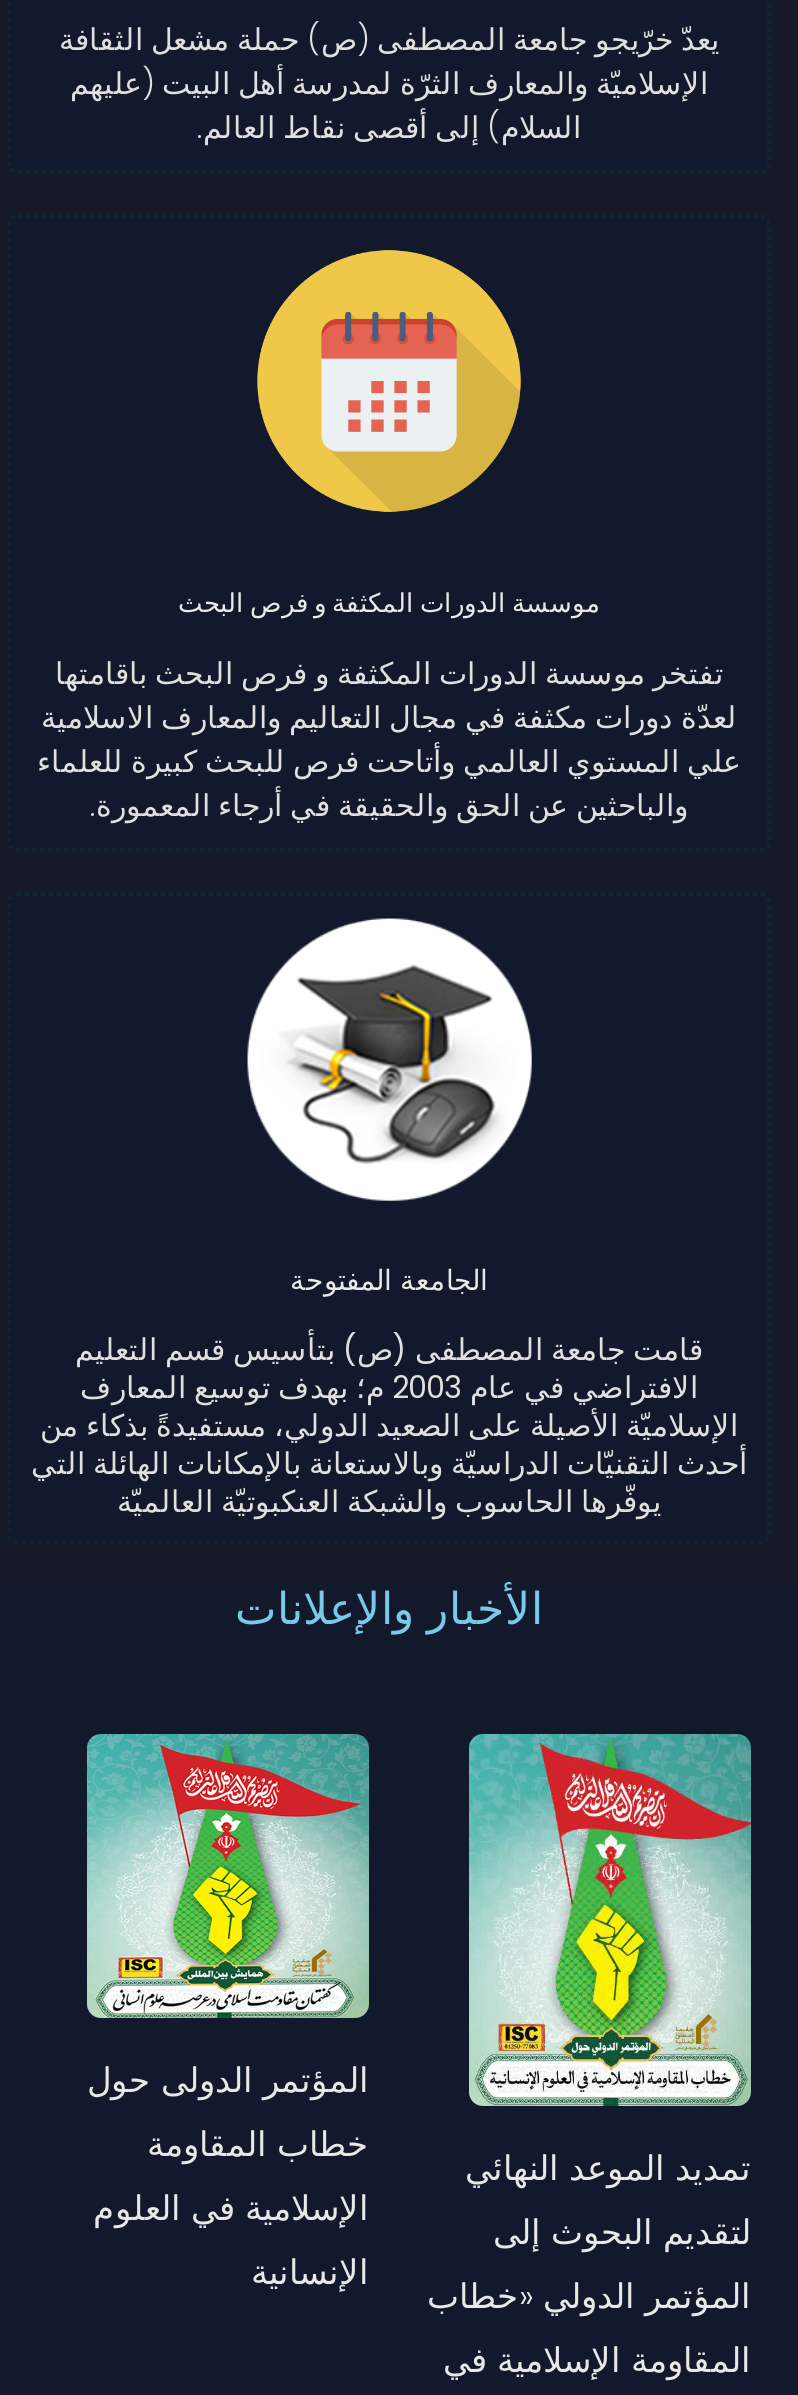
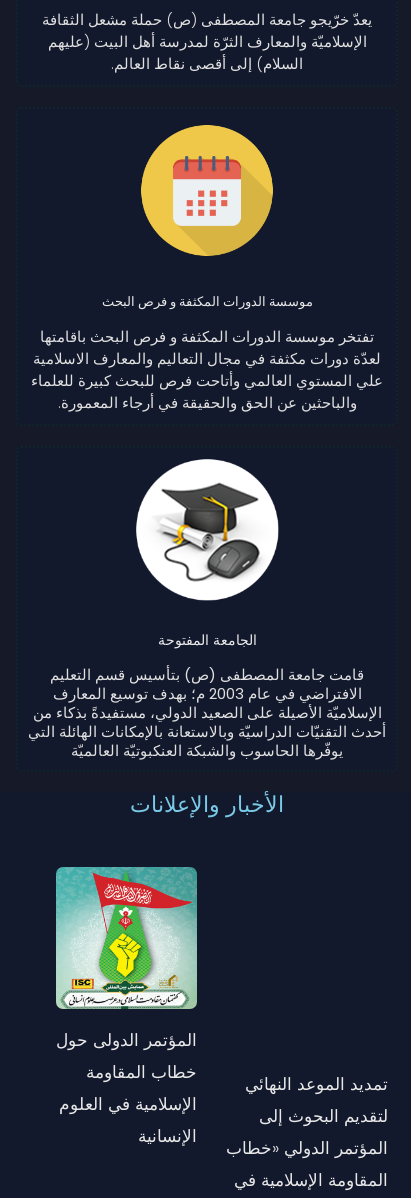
- [image]
